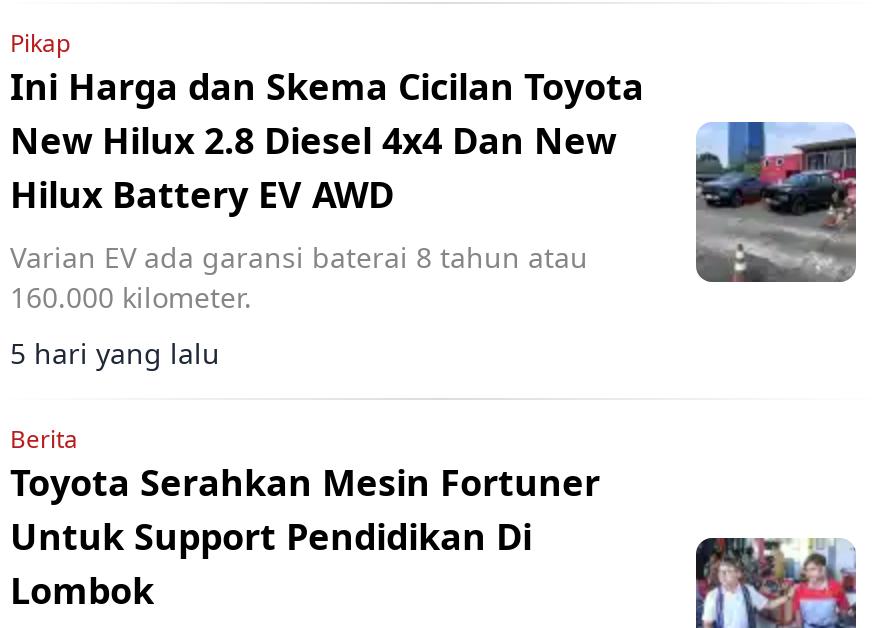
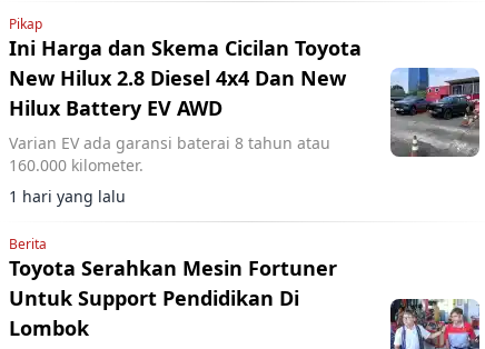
- 5 hari yang lalu
+ 1 hari yang lalu
